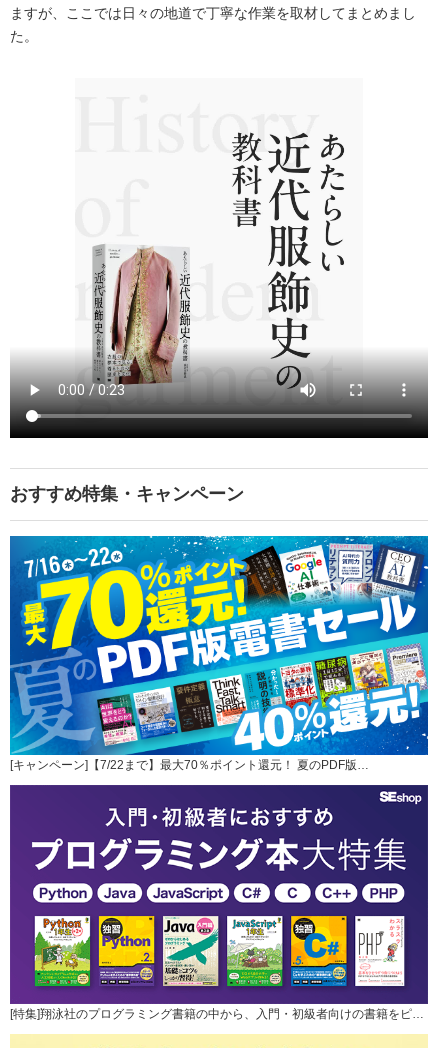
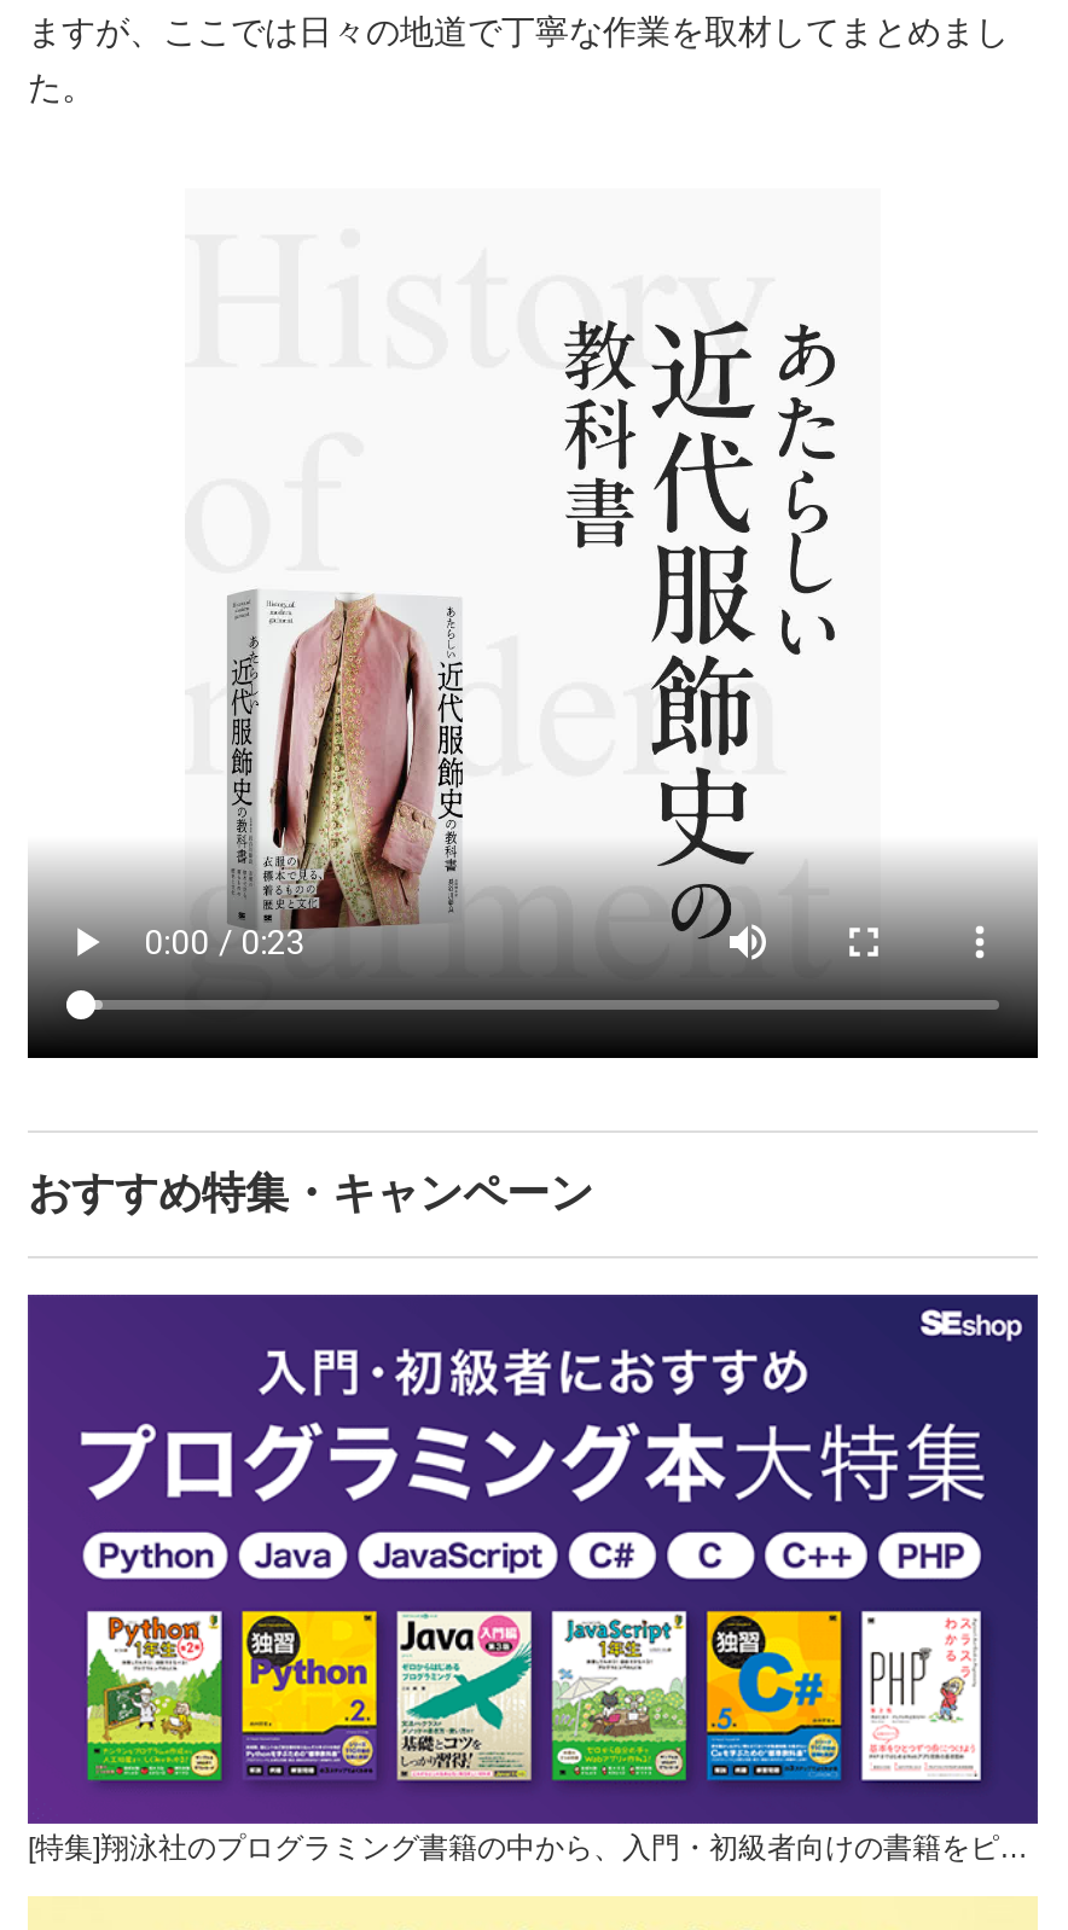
- [image]
- [キャンペーン]【7/22まで】最大70％ポイント還元！ 夏のPDF版…
